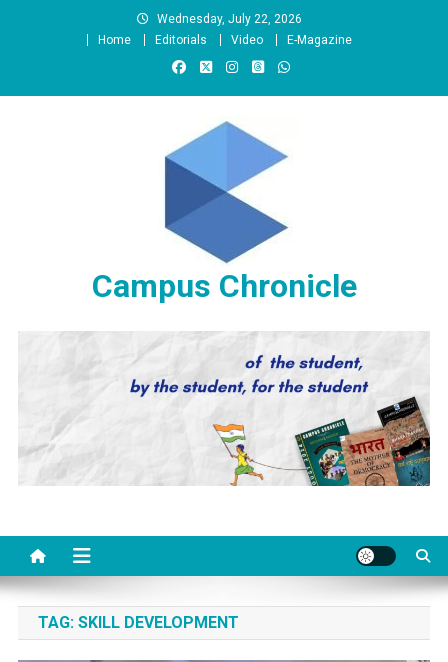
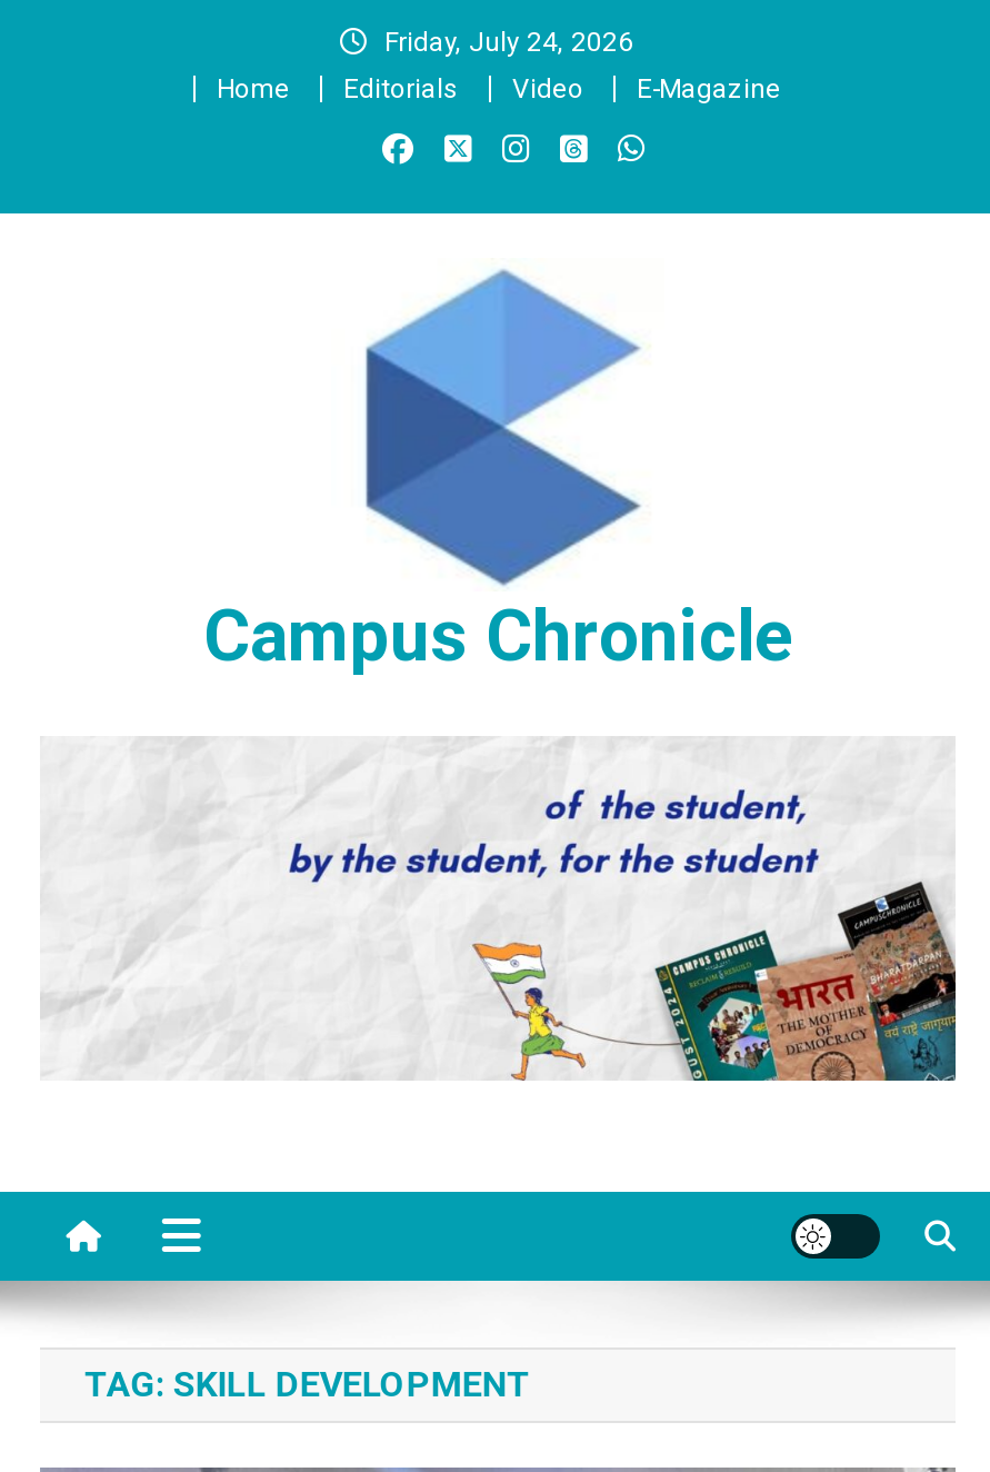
- Wednesday, July 22, 2026
+ Friday, July 24, 2026
